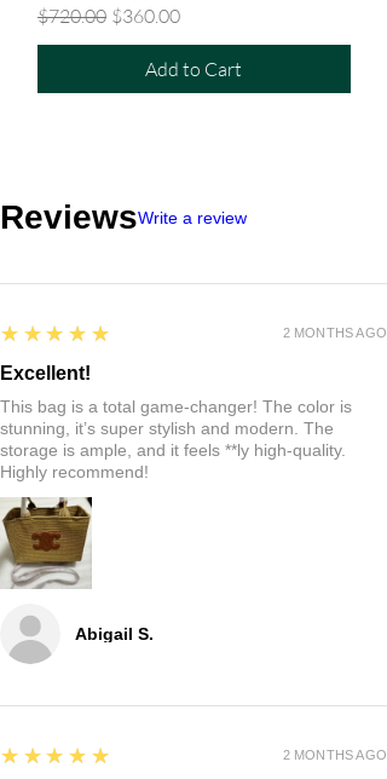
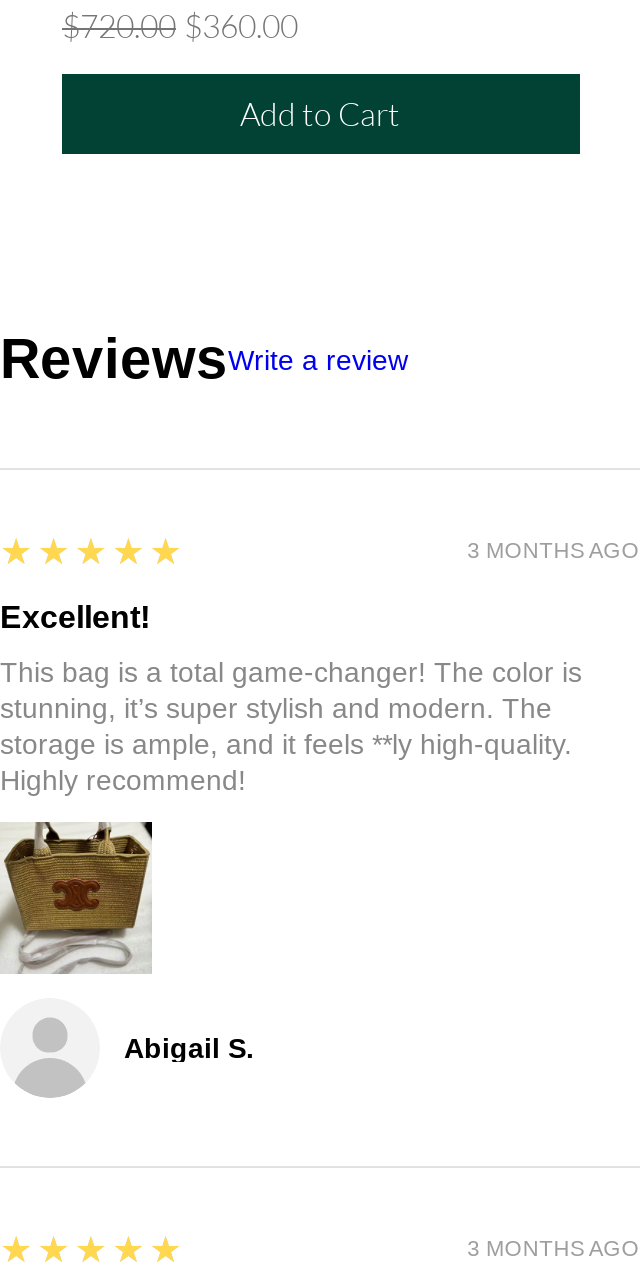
- 2 MONTHS AGO
+ 3 MONTHS AGO

- 2 MONTHS AGO
+ 3 MONTHS AGO
